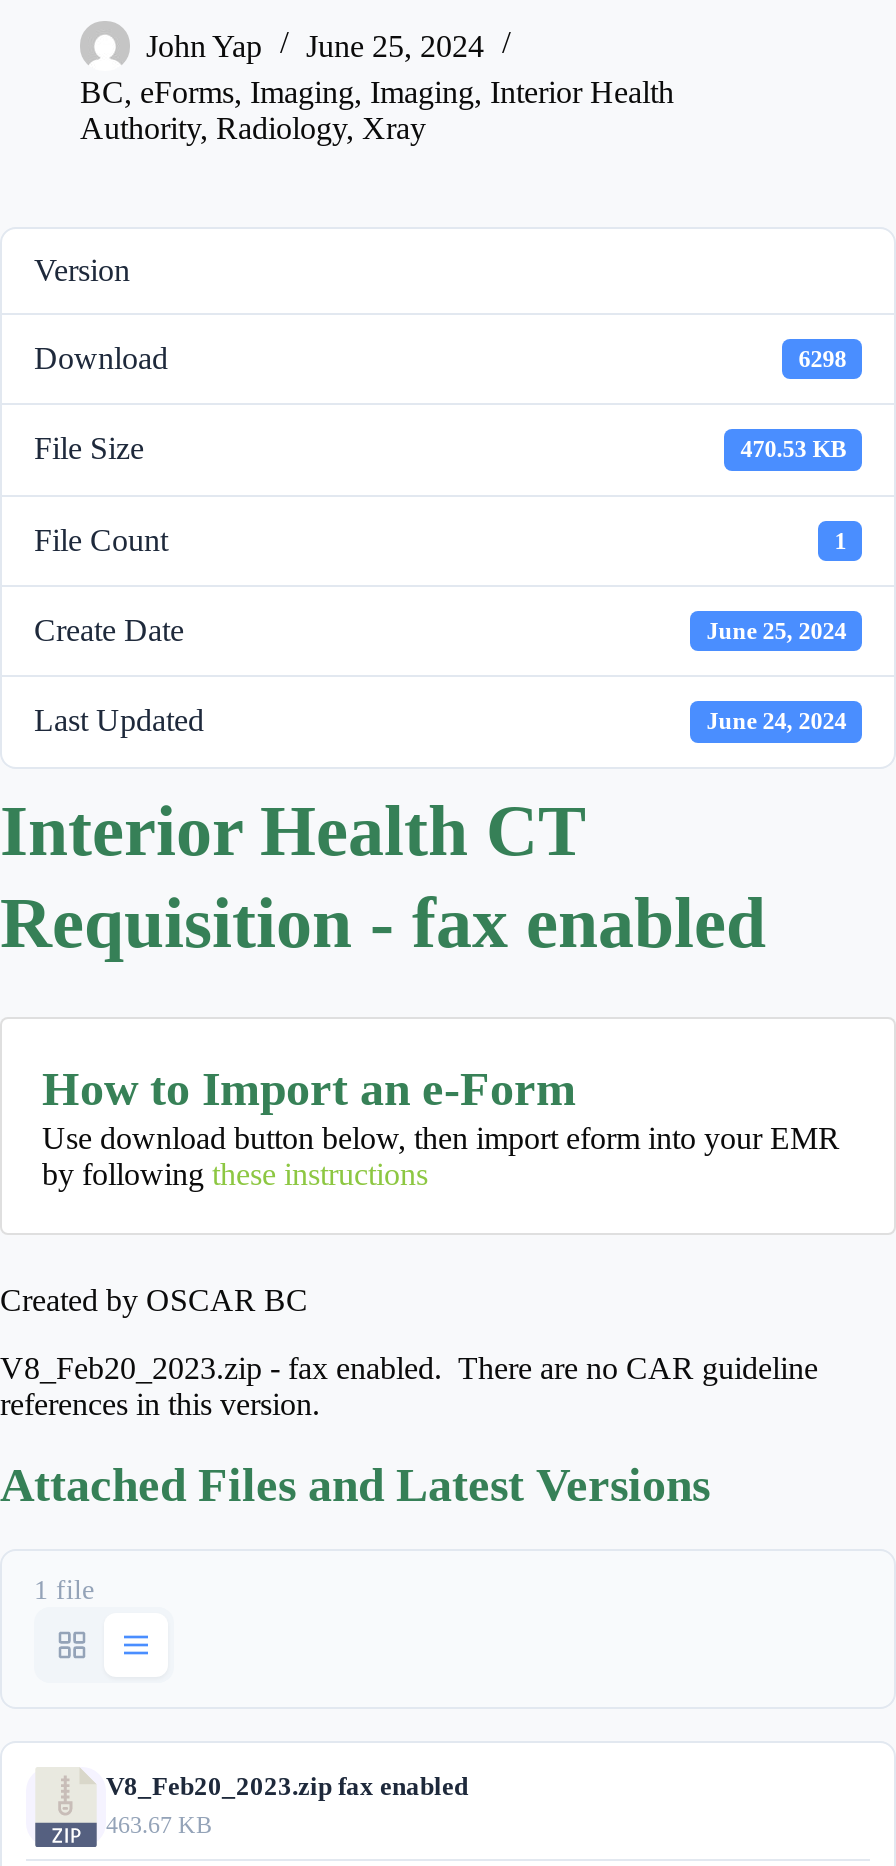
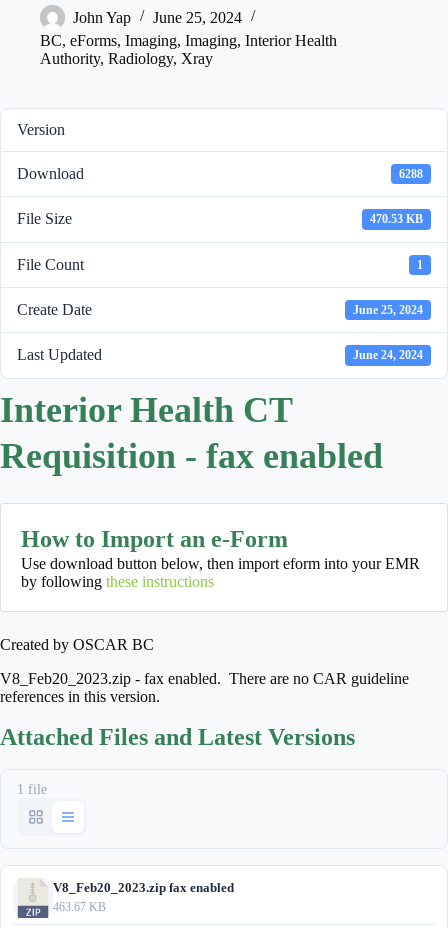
- 6298
+ 6288
